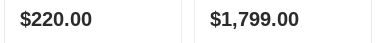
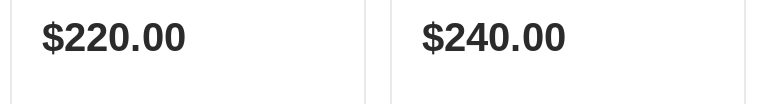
- $1,799.00
+ $240.00
